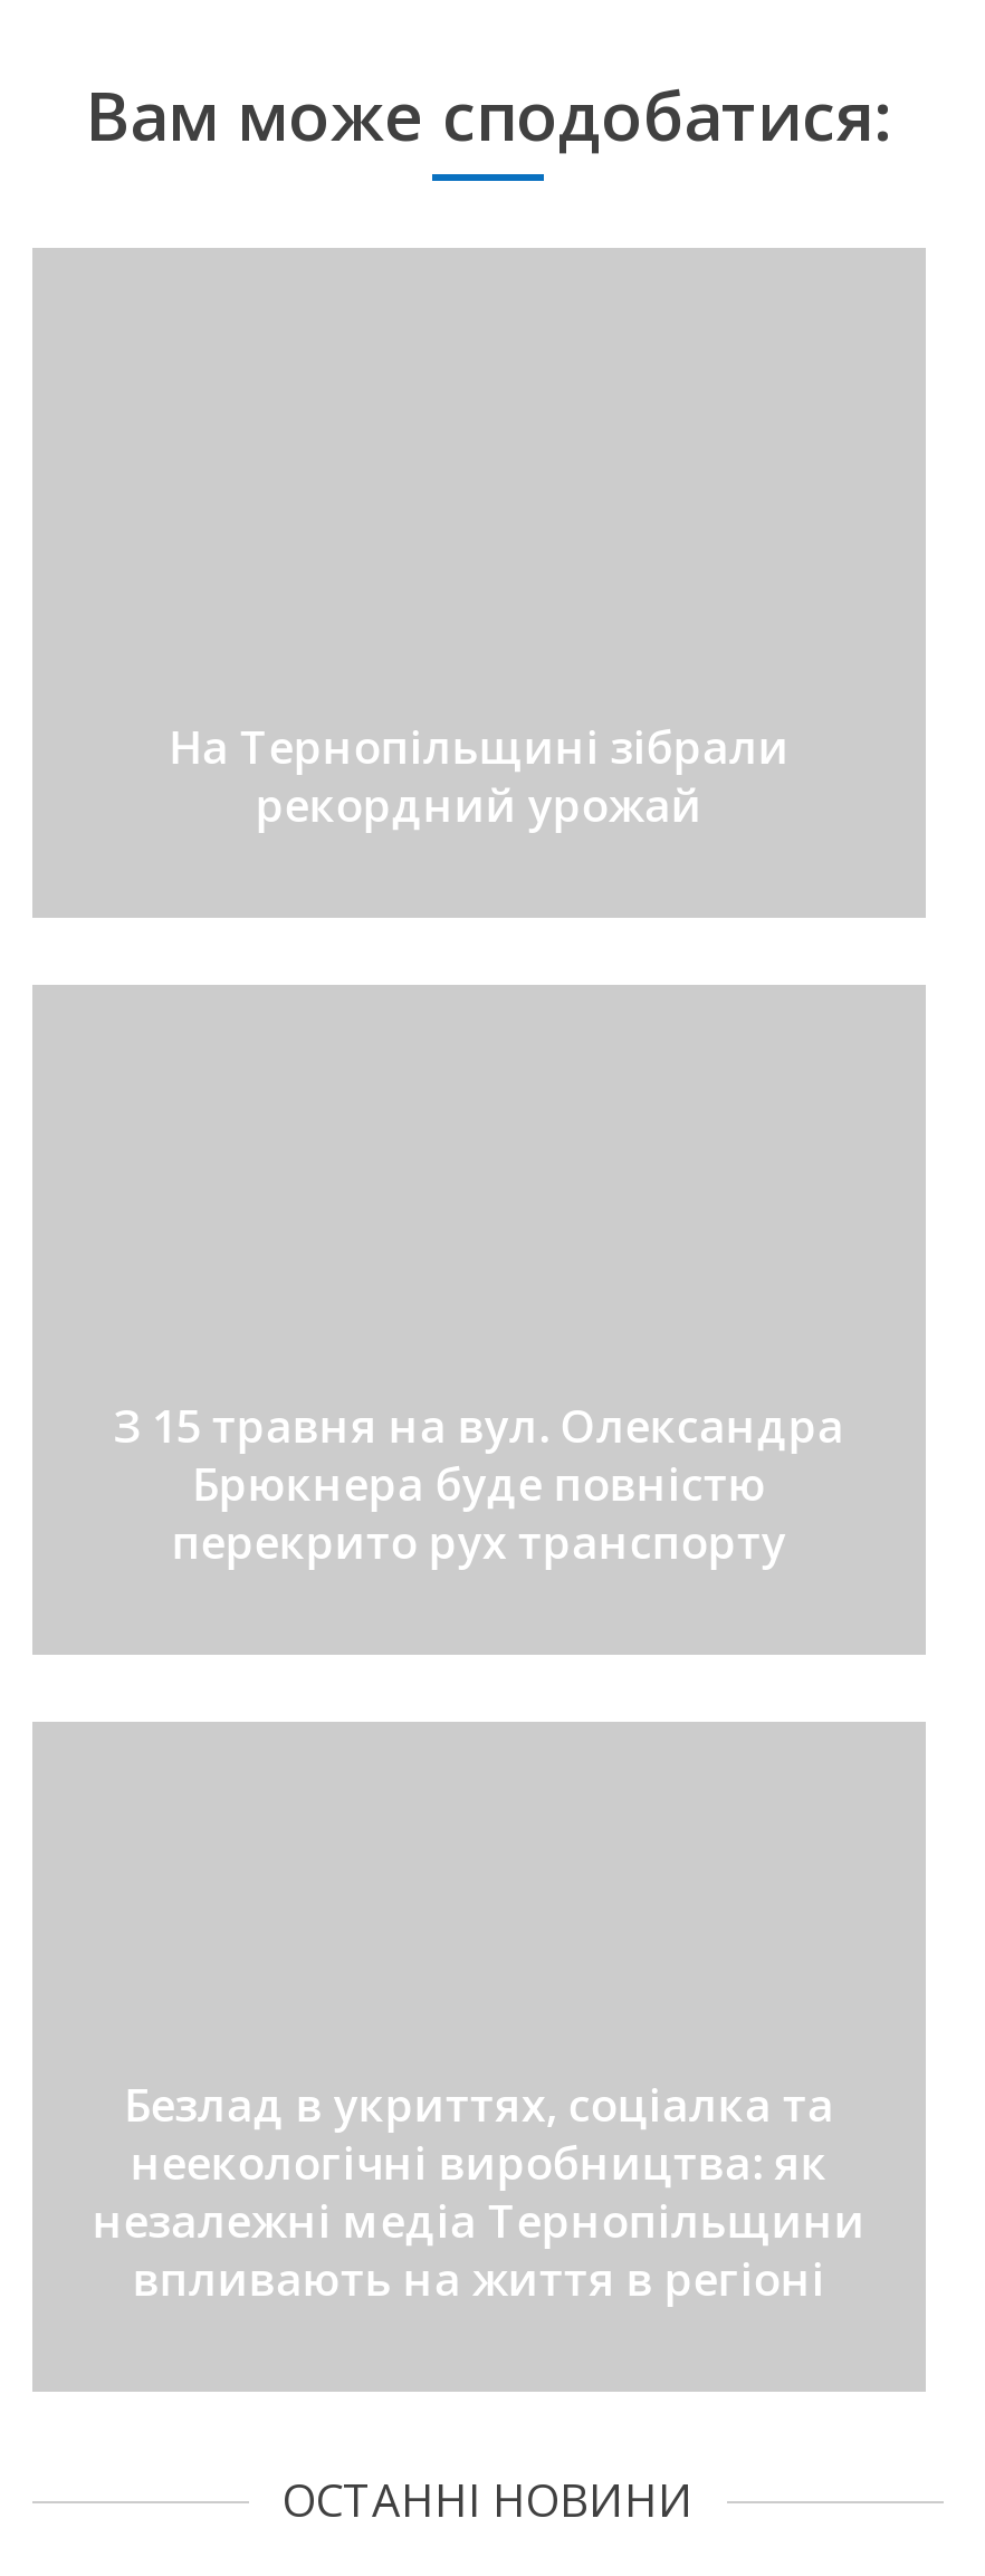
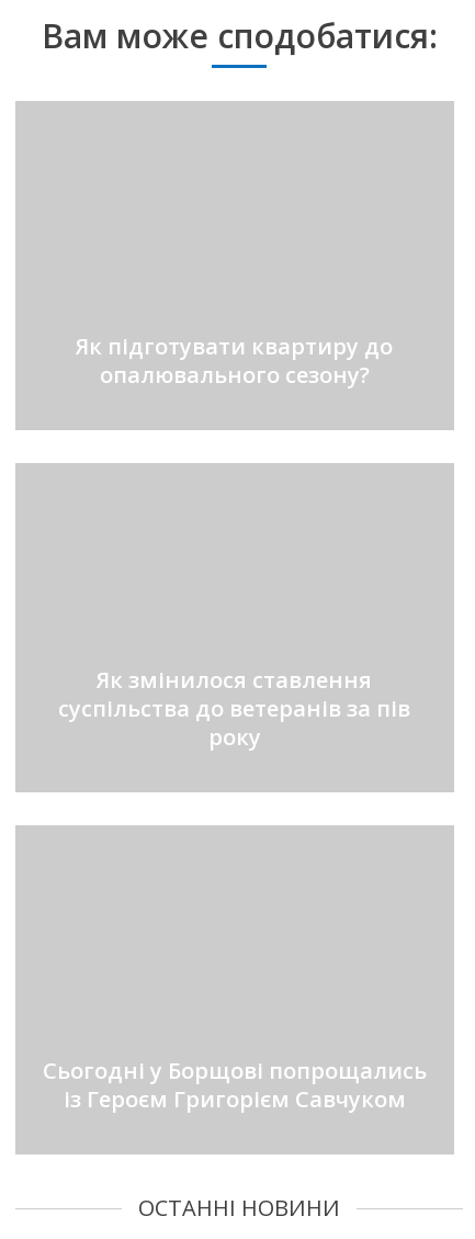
- На Тернопільщині зібрали
- рекордний урожай
+ Як підготувати квартиру до
+ опалювального сезону?

- З 15 травня на вул. Олександра
- Брюкнера буде повністю
- перекрито рух транспорту
+ Як змінилося ставлення
+ суспільства до ветеранів за пів
+ року

- Безлад в укриттях, соціалка та
- неекологічні виробництва: як
- незалежні медіа Тернопільщини
- впливають на життя в регіоні
+ Сьогодні у Борщові попрощались
+ із Героєм Григорієм Савчуком
